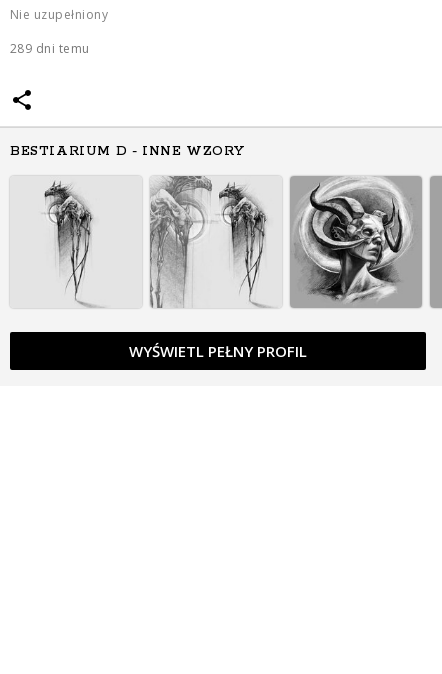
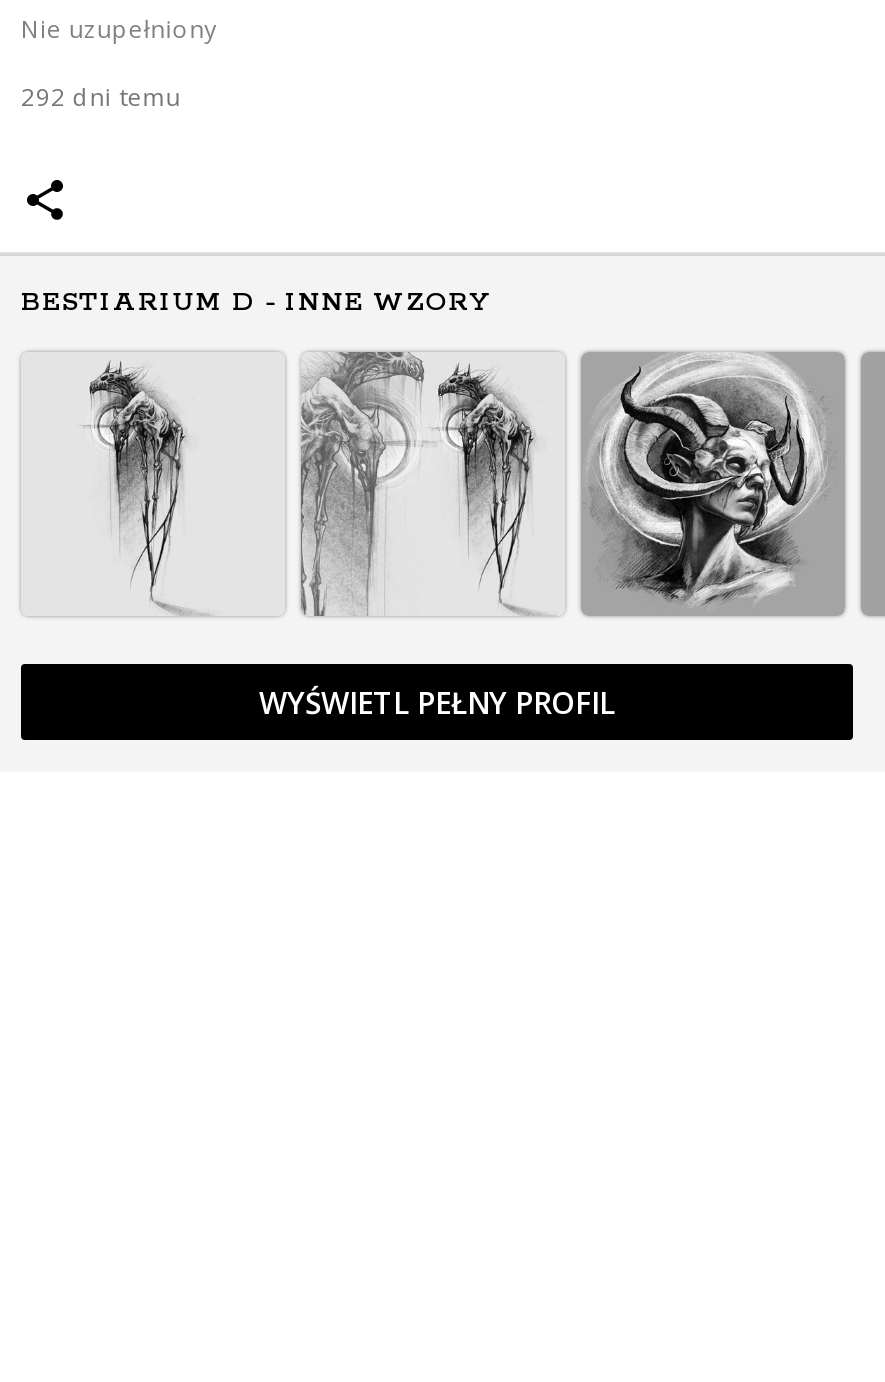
- 289 dni temu
+ 292 dni temu
